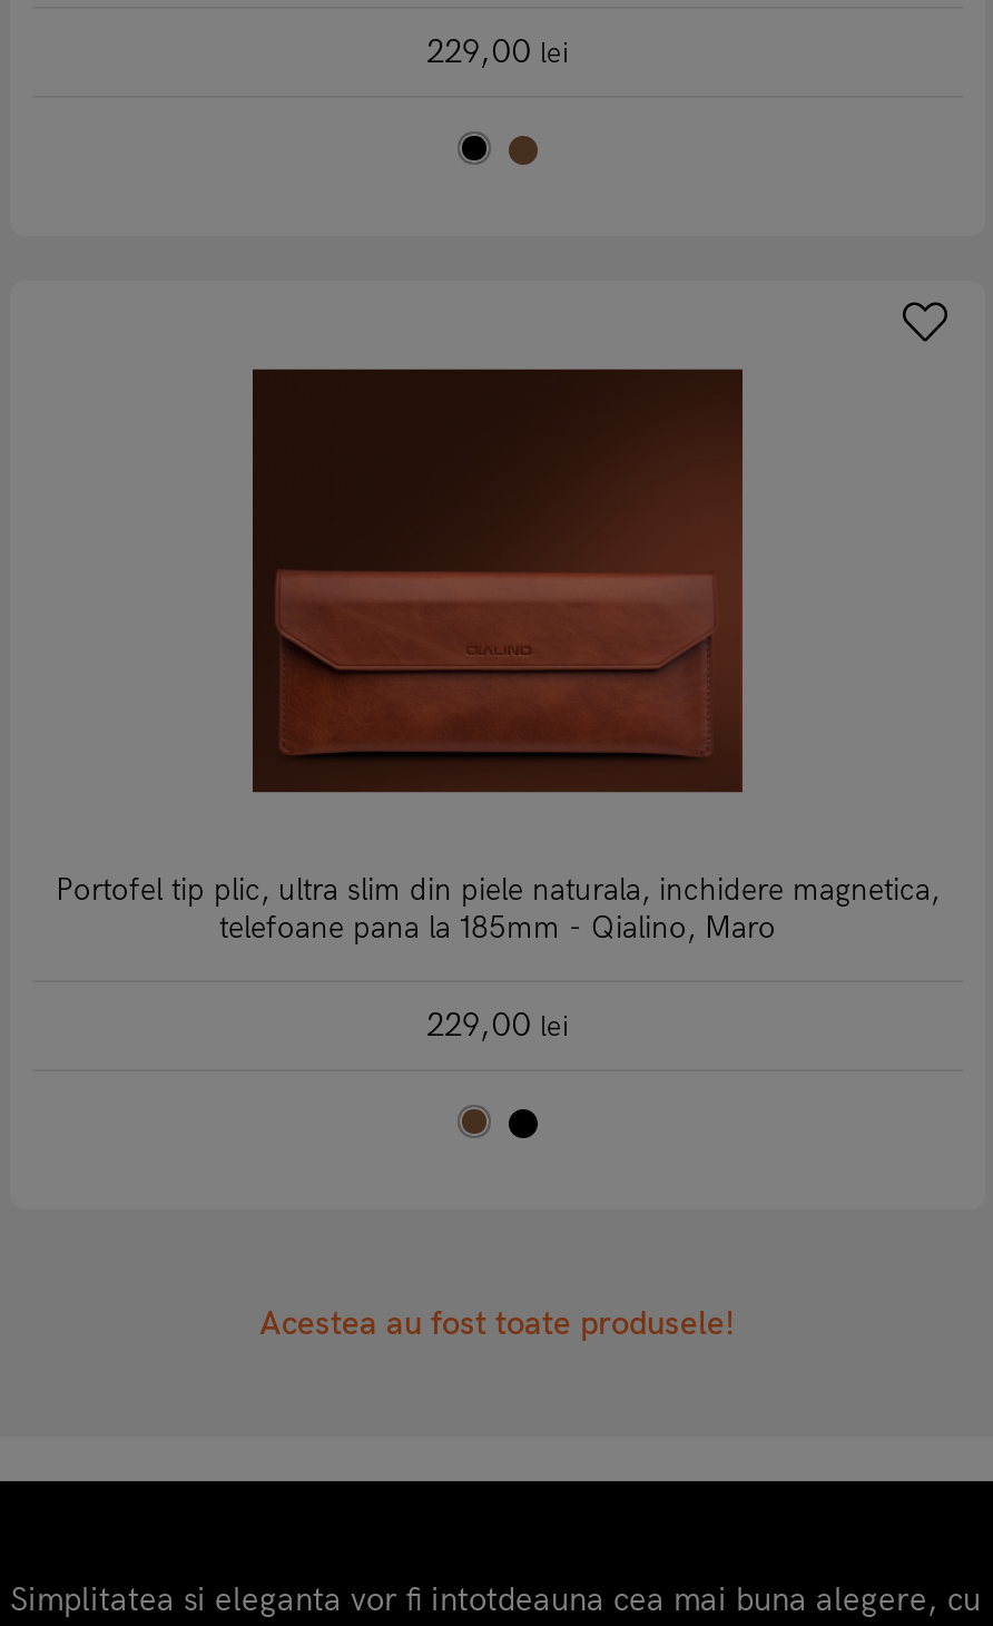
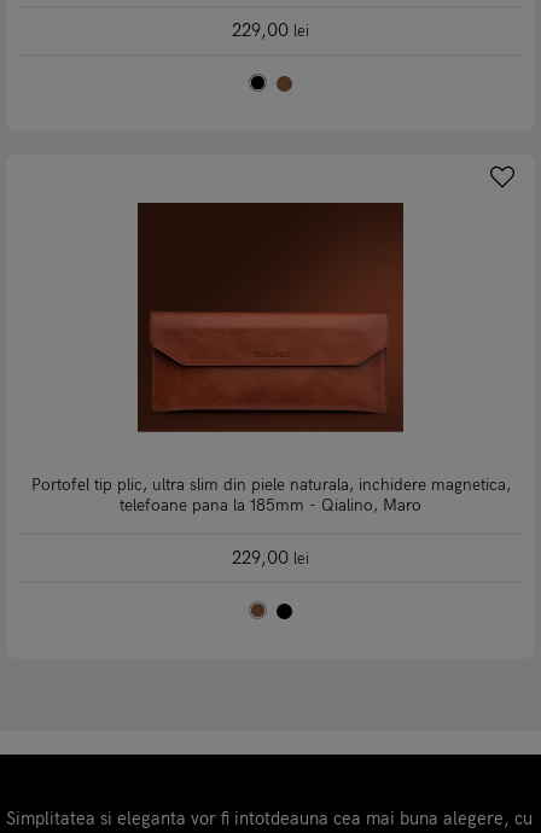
- Acestea au fost toate produsele!
